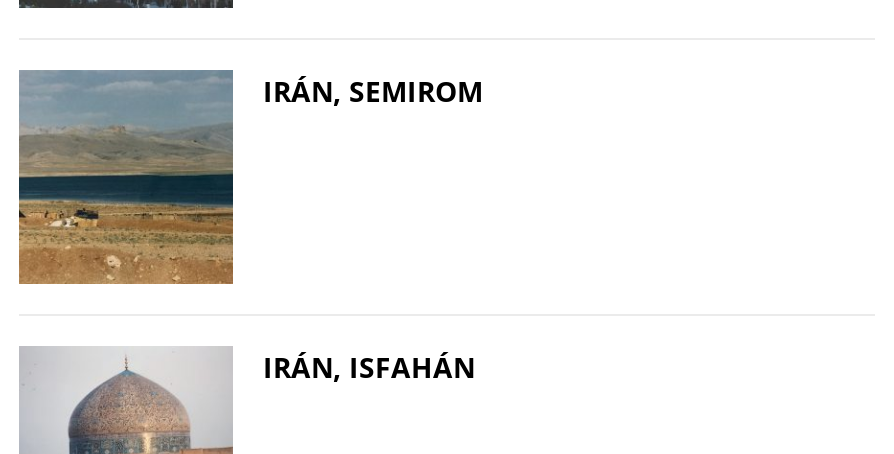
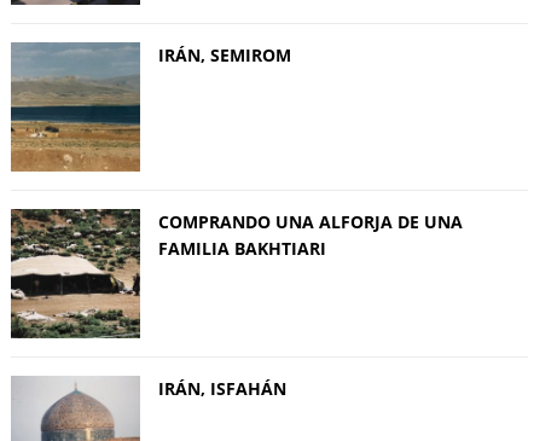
+ [image]
+ COMPRANDO UNA ALFORJA DE UNA
+ FAMILIA BAKHTIARI
